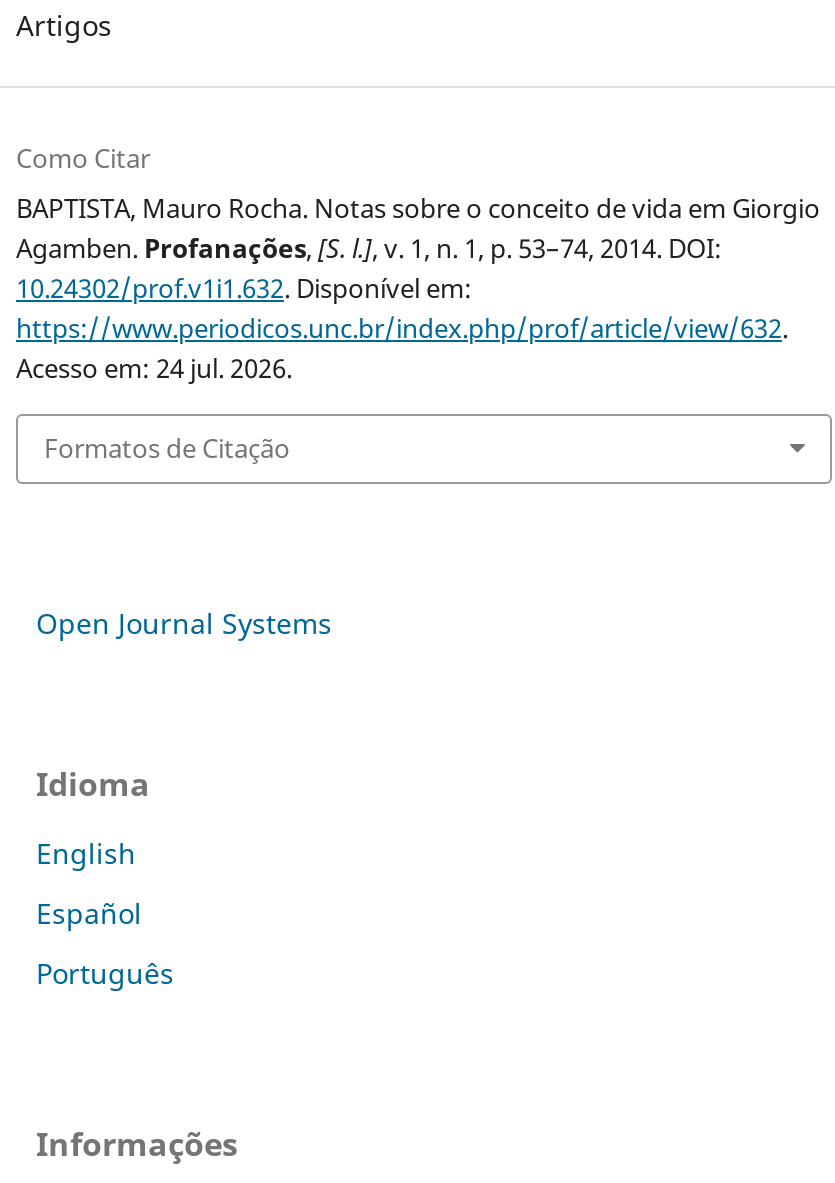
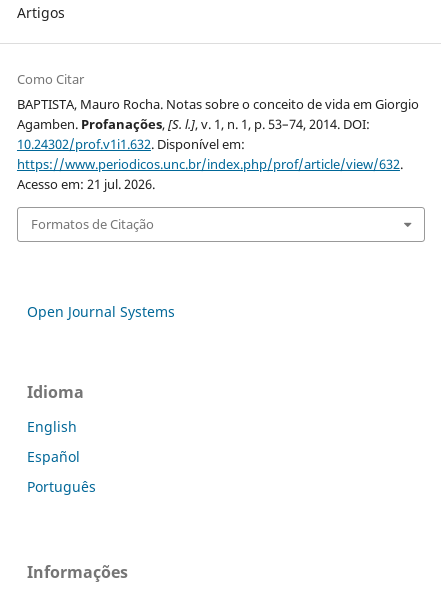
- Acesso em: 24 jul. 2026.
+ Acesso em: 21 jul. 2026.
